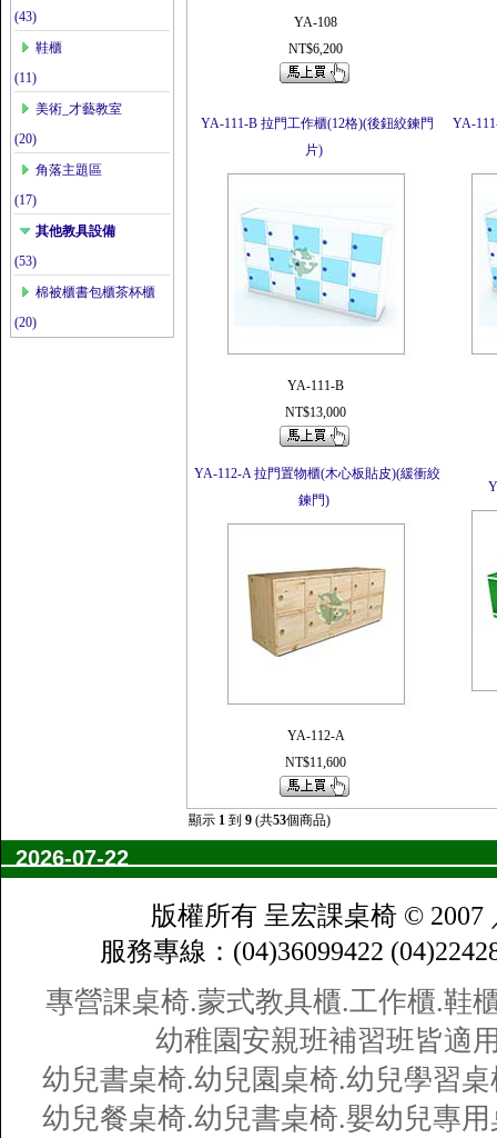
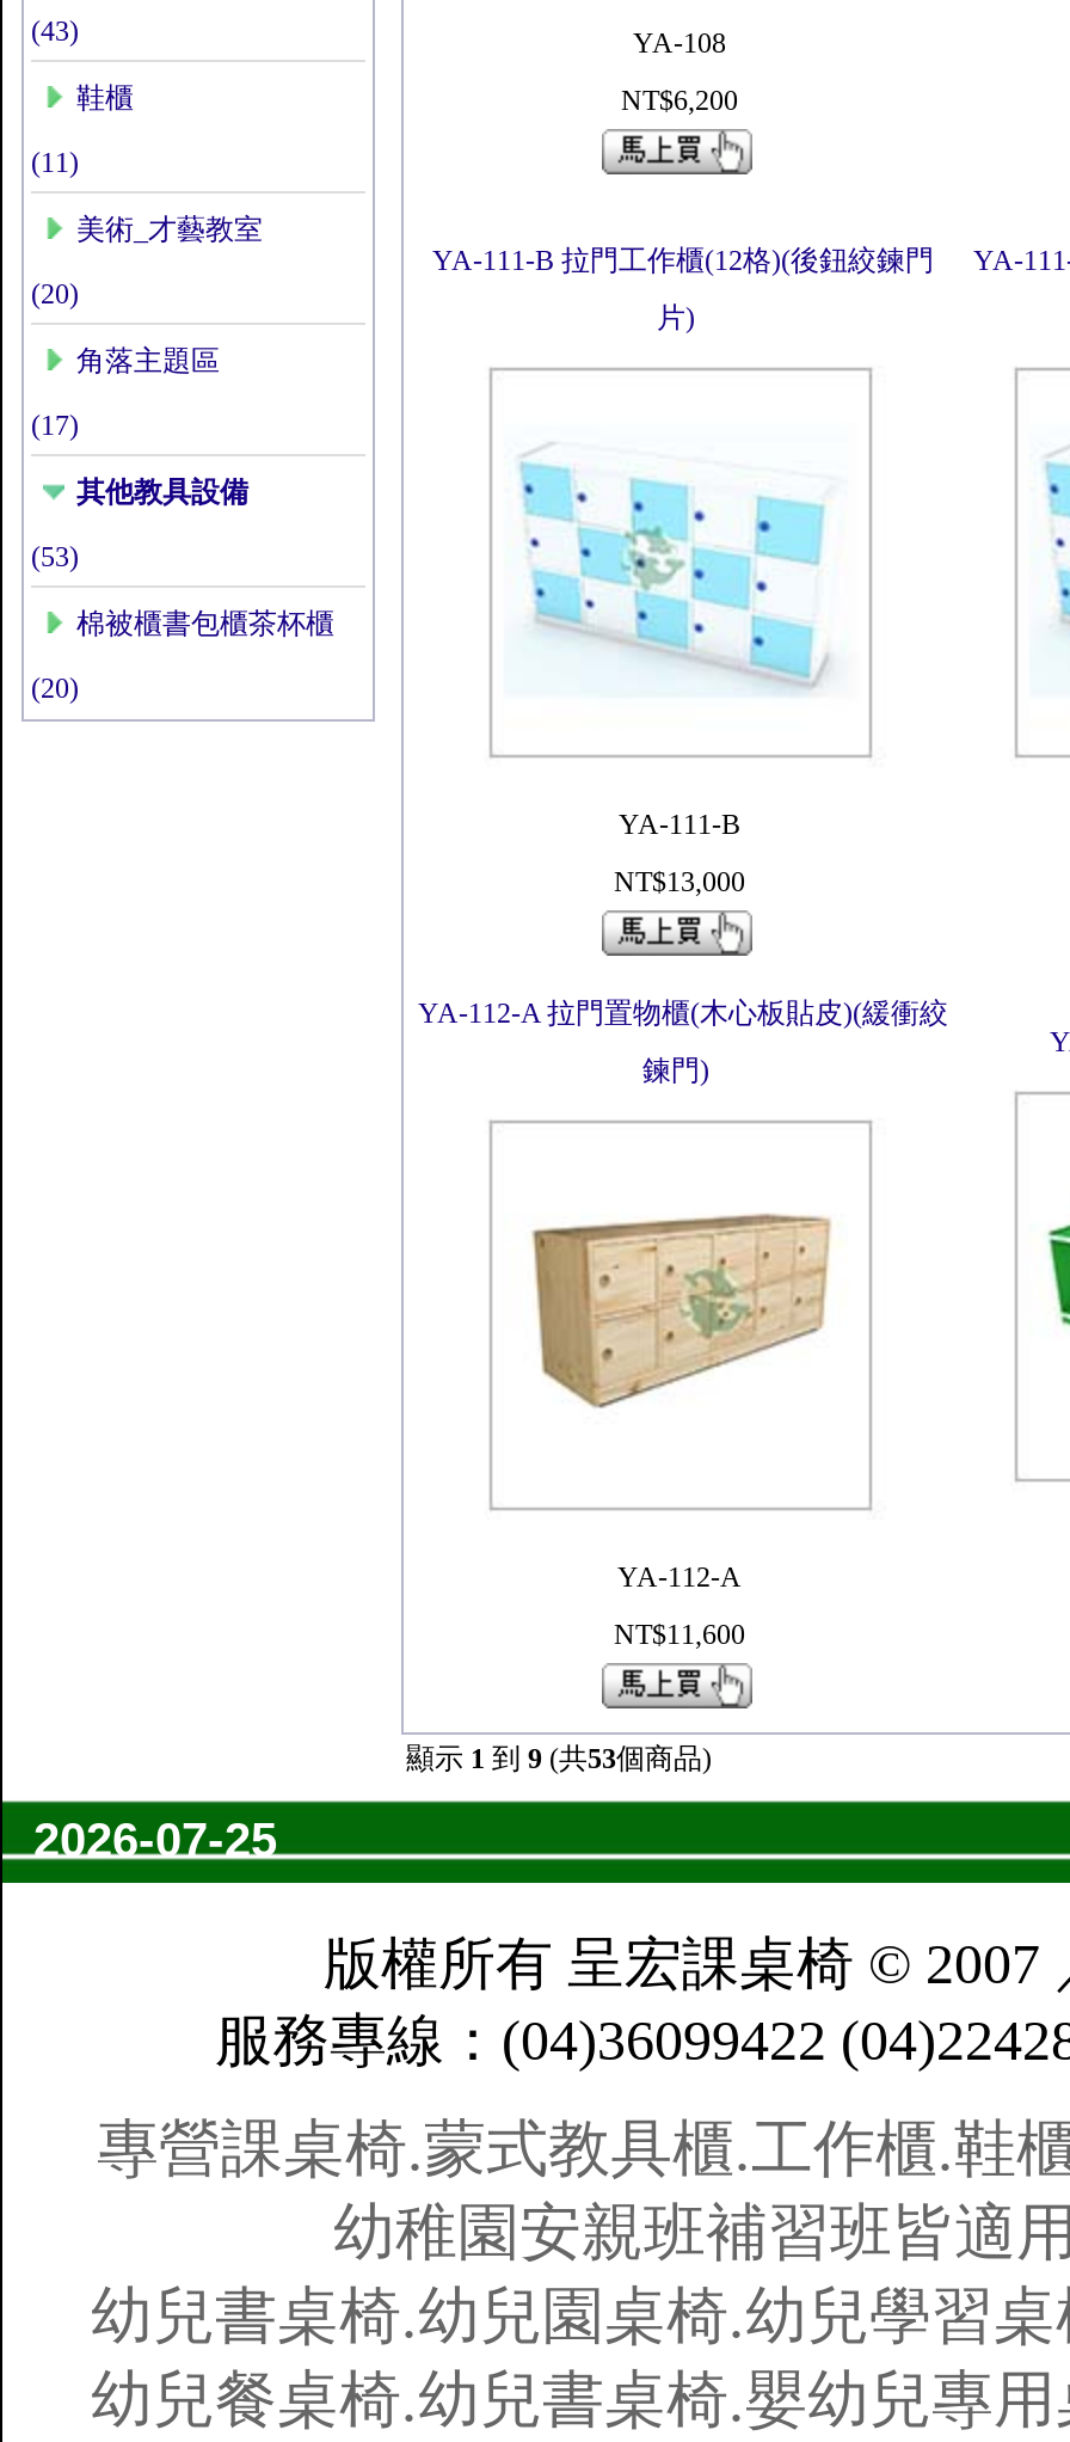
- 2026-07-22
+ 2026-07-25
